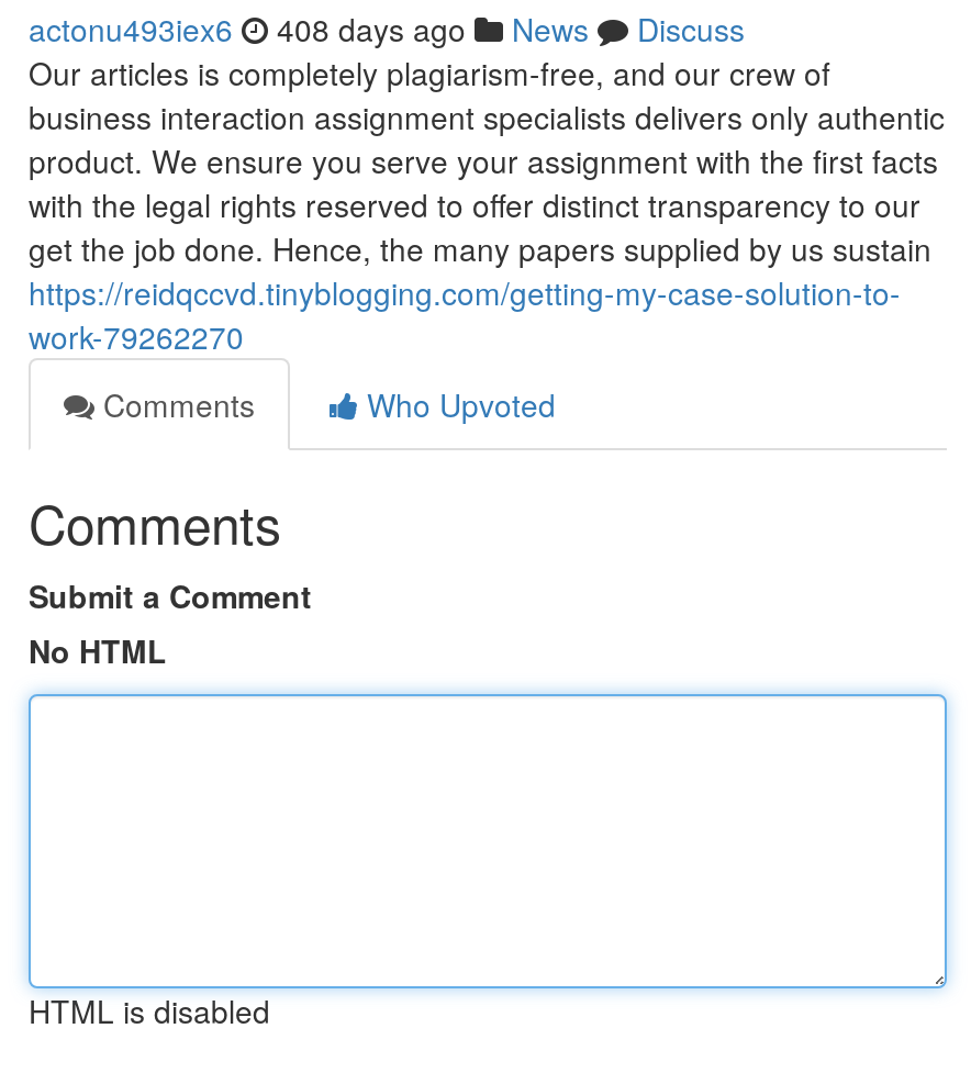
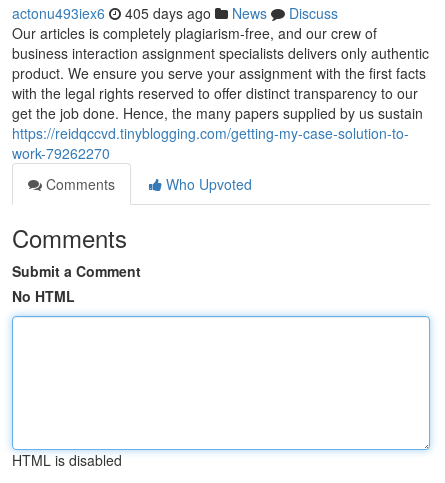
- actonu493iex6 408 days ago News Discuss
+ actonu493iex6 405 days ago News Discuss
